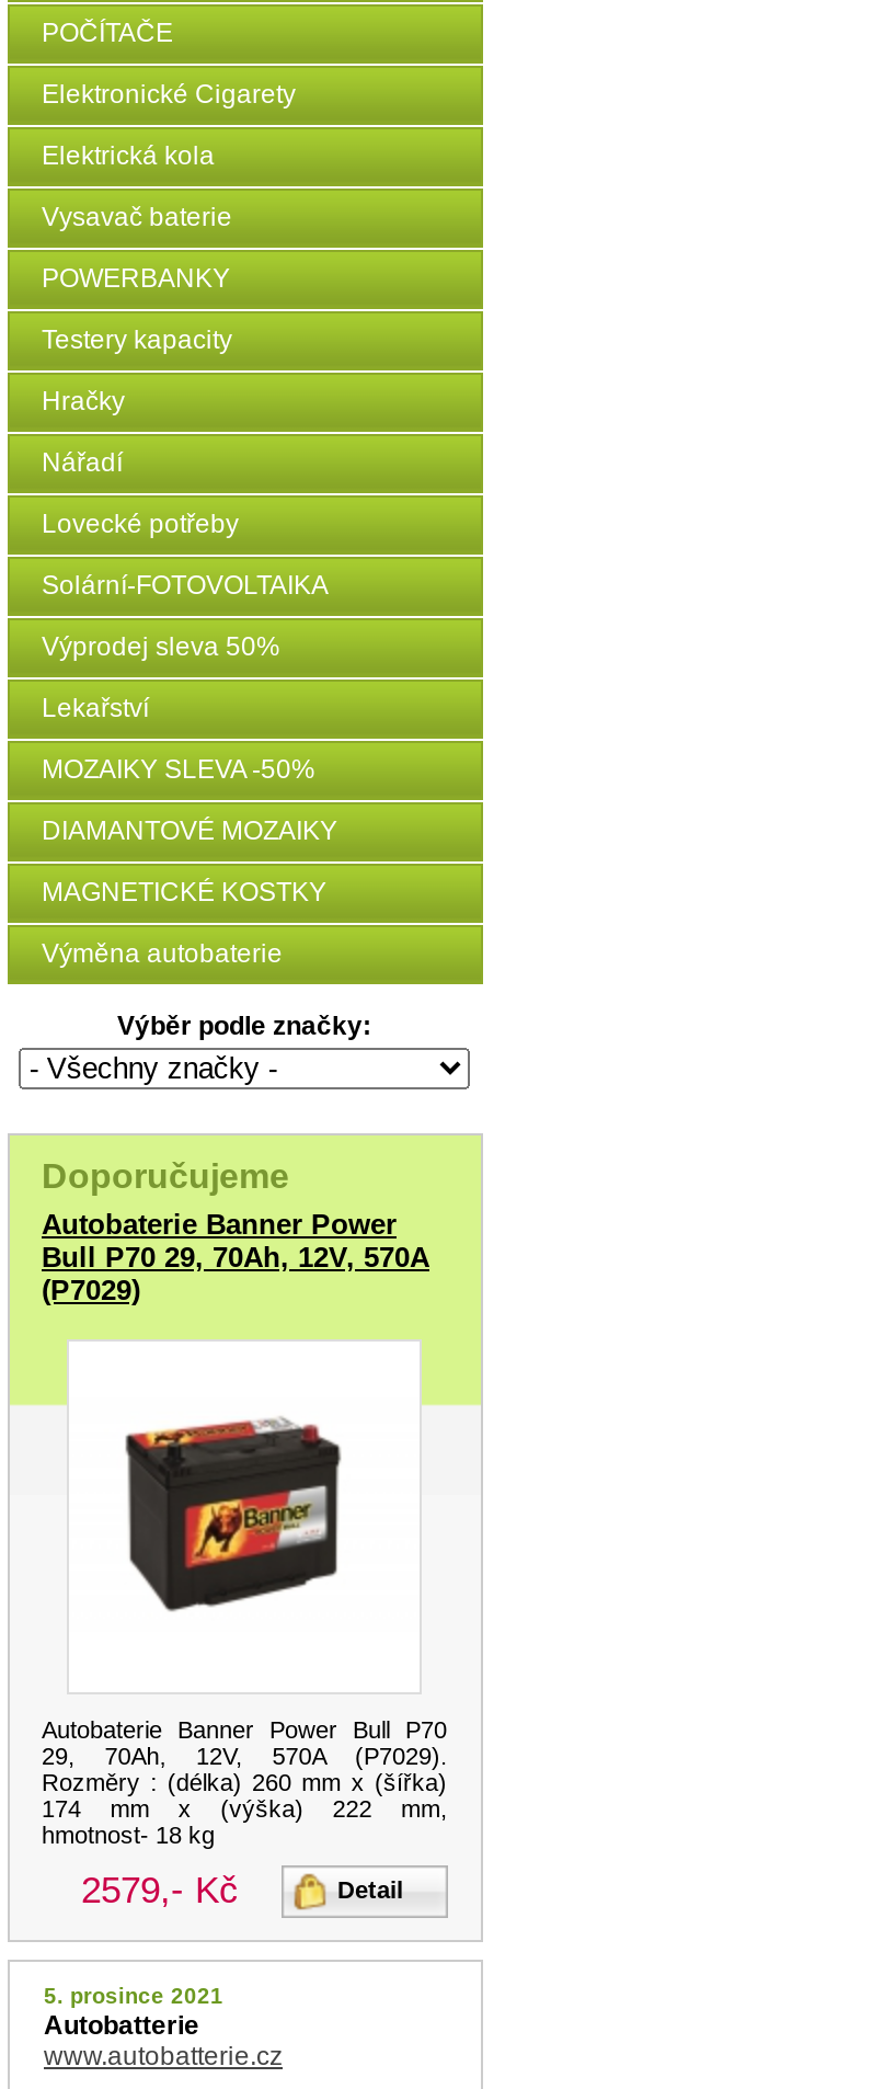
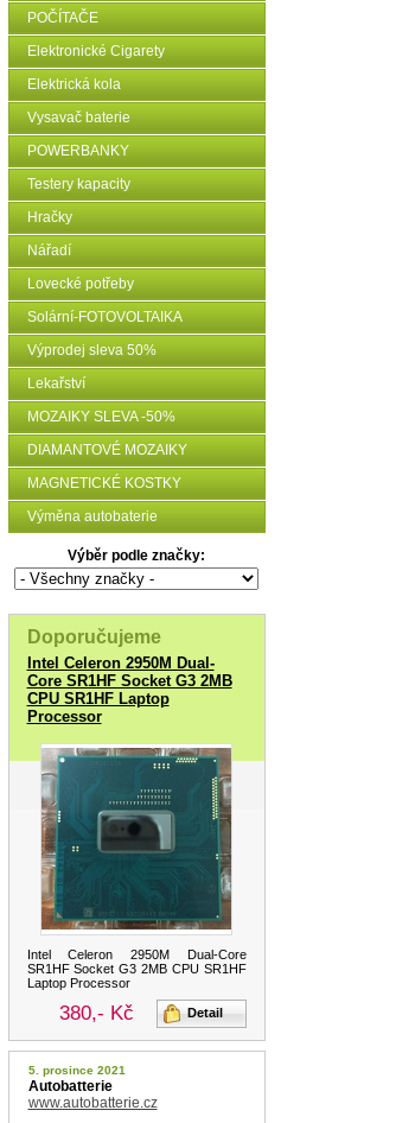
- Autobaterie Banner Power
- Bull P70 29, 70Ah, 12V, 570A
- (P7029)
+ Intel Celeron 2950M Dual-
+ Core SR1HF Socket G3 2MB
+ CPU SR1HF Laptop
+ Processor

- [image]
- Autobaterie Banner Power Bull P70
- 29, 70Ah, 12V, 570A (P7029).
- Rozměry : (délka) 260 mm x (šířka)
- 174 mm x (výška) 222 mm,
- hmotnost- 18 kg
+ [image]
+ Intel Celeron 2950M Dual-Core
+ SR1HF Socket G3 2MB CPU SR1HF
+ Laptop Processor

- 2579,- Kč
+ 380,- Kč
